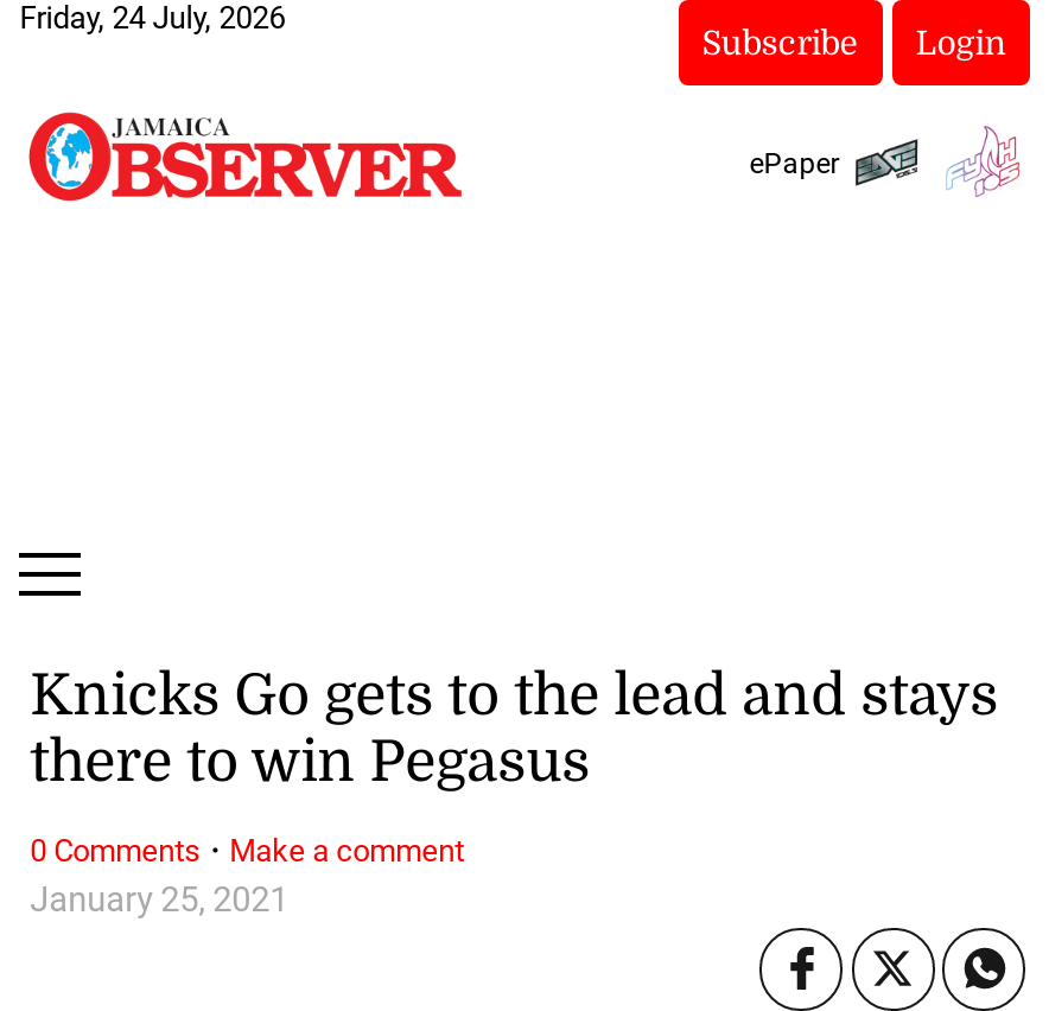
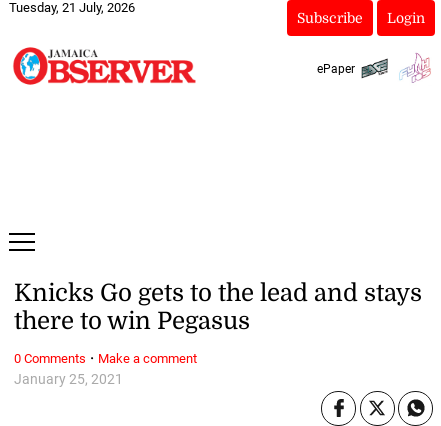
- Friday, 24 July, 2026
+ Tuesday, 21 July, 2026
